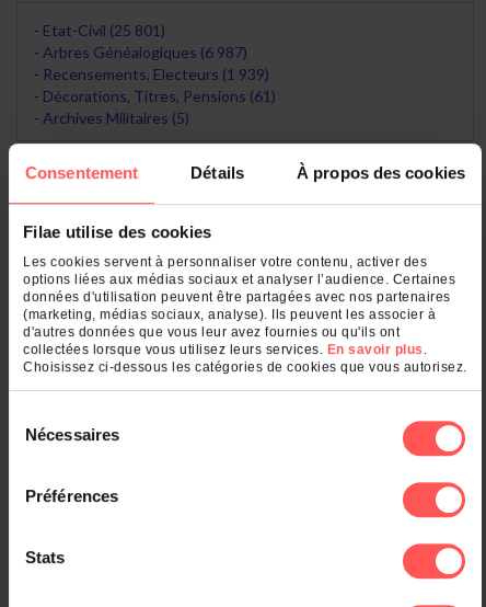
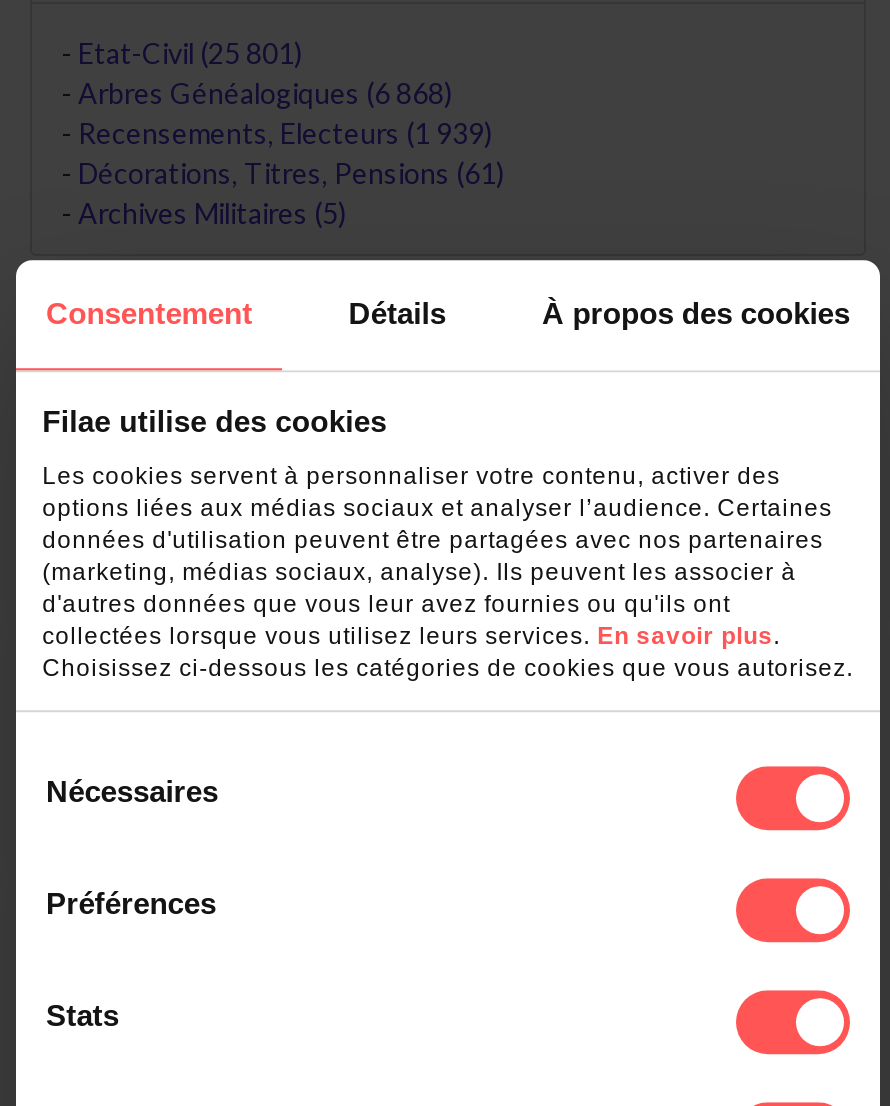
- Arbres Généalogiques (6 987)
+ Arbres Généalogiques (6 868)
